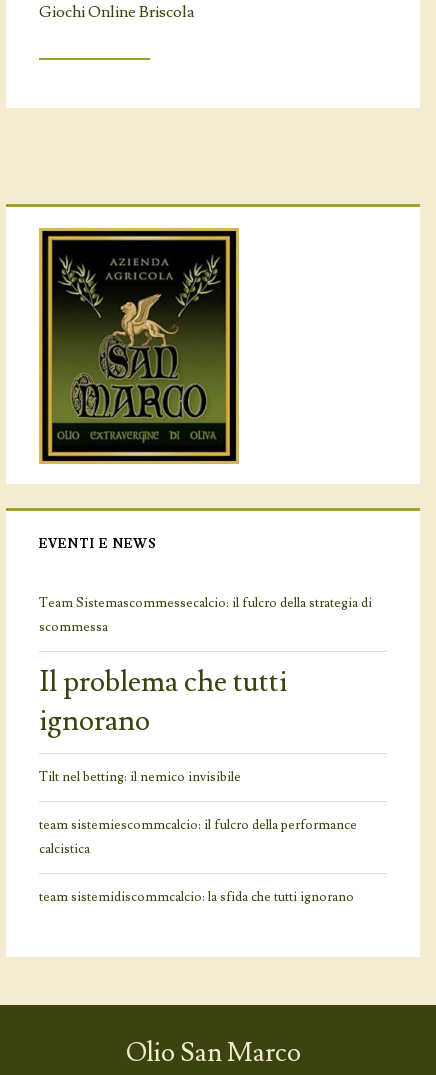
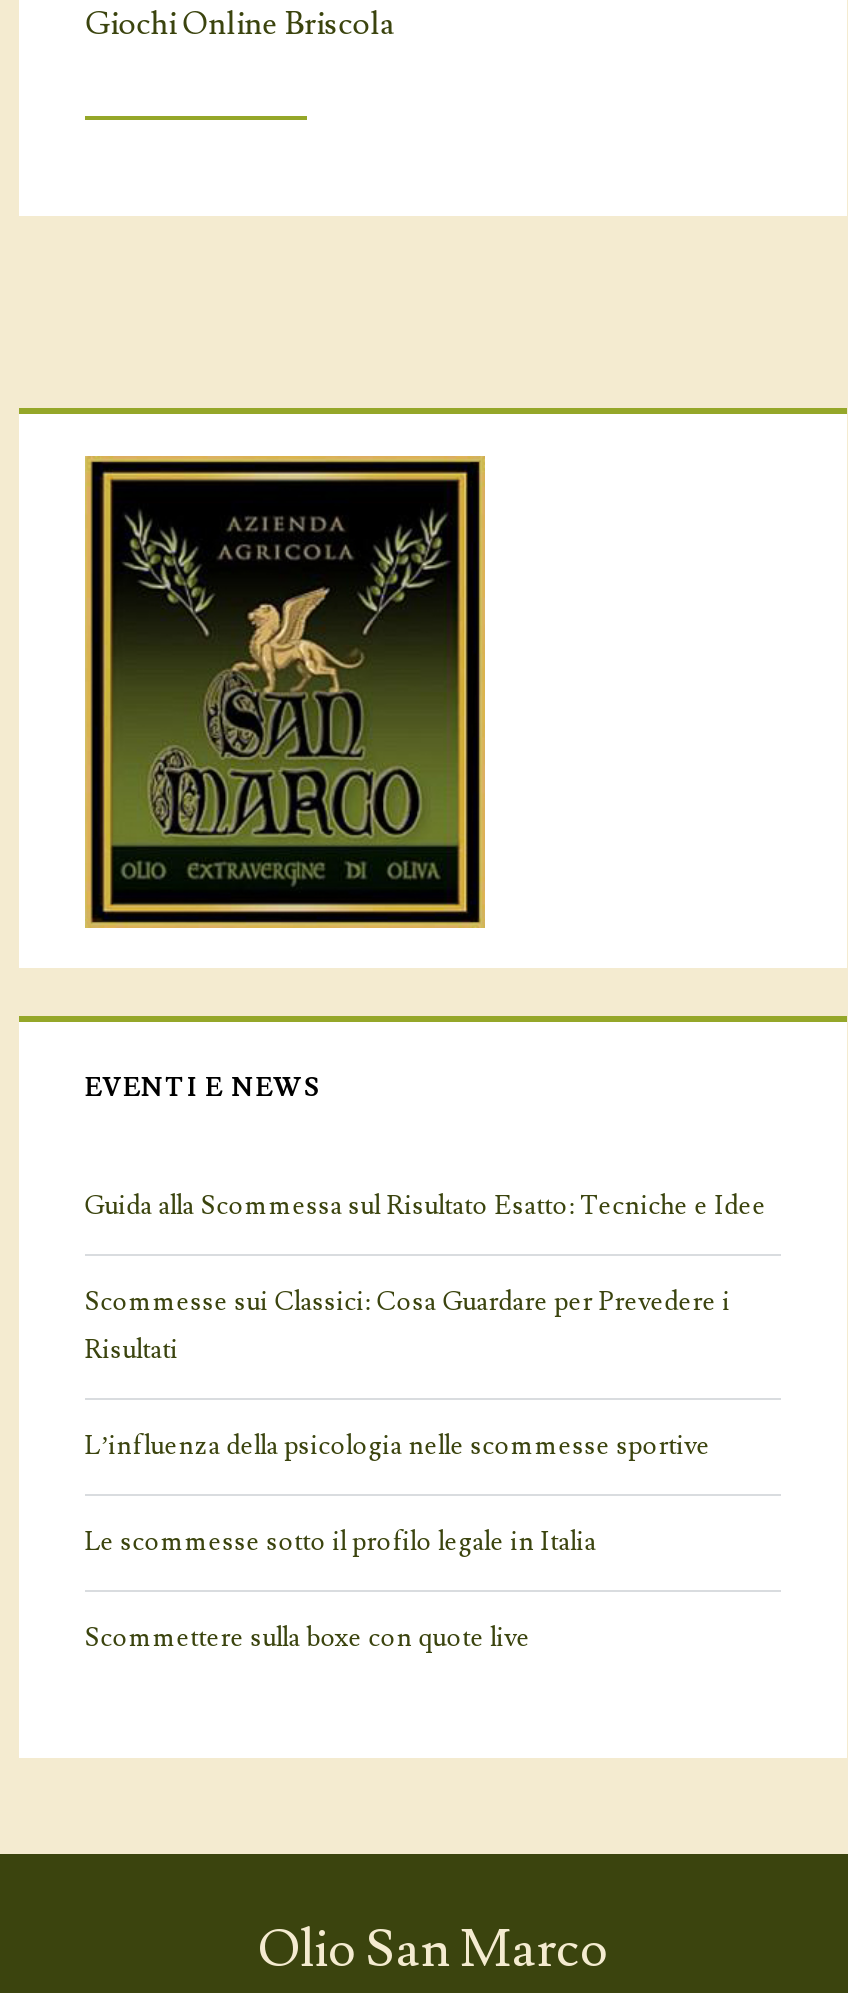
- Team Sistemascommessecalcio: il fulcro della strategia di
- scommessa
- Il problema che tutti
- ignorano
- Tilt nel betting: il nemico invisibile
- team sistemiescommcalcio: il fulcro della performance
- calcistica
- team sistemidiscommcalcio: la sfida che tutti ignorano
+ Guida alla Scommessa sul Risultato Esatto: Tecniche e Idee
+ Scommesse sui Classici: Cosa Guardare per Prevedere i
+ Risultati
+ L’influenza della psicologia nelle scommesse sportive
+ Le scommesse sotto il profilo legale in Italia
+ Scommettere sulla boxe con quote live
